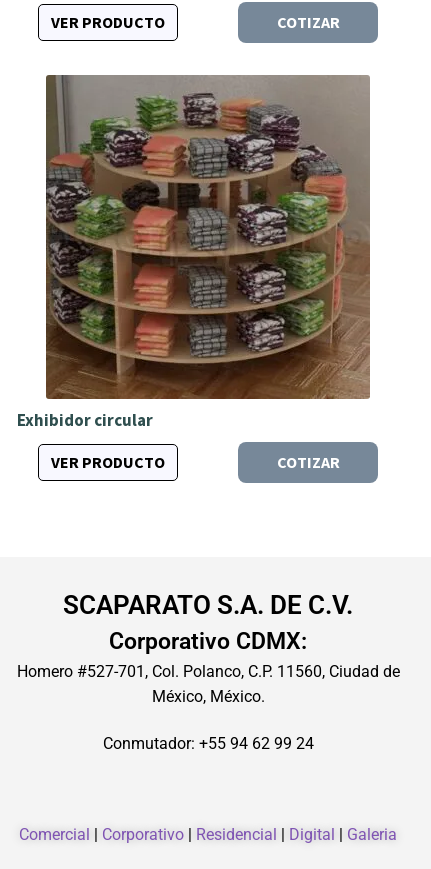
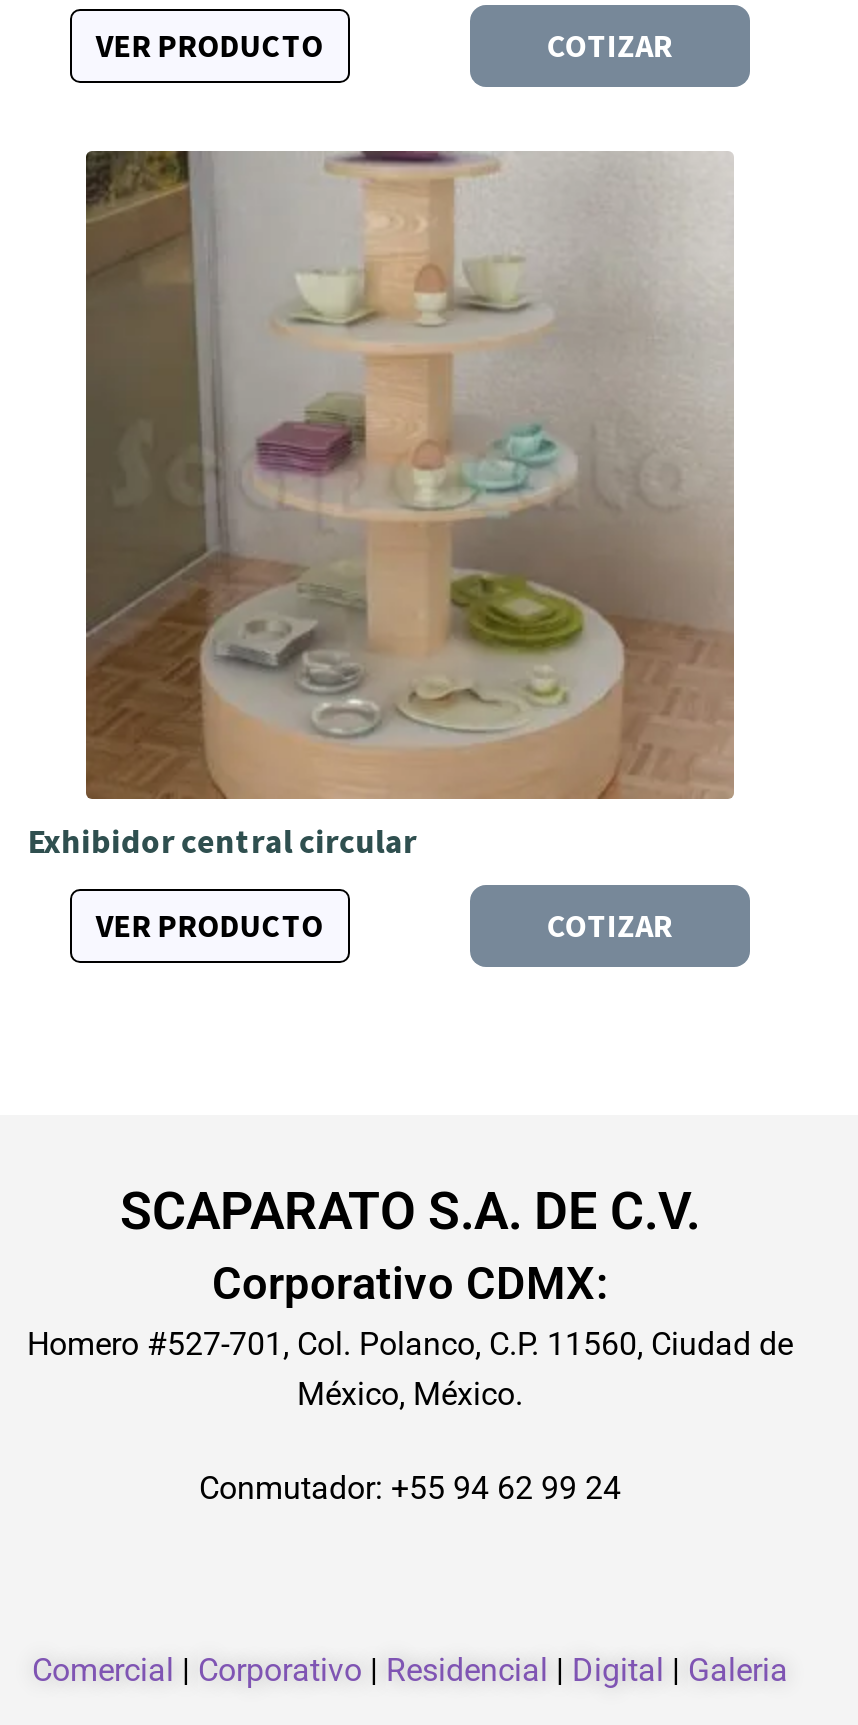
- [image]
- Exhibidor circular
+ [image]
+ Exhibidor central circular
